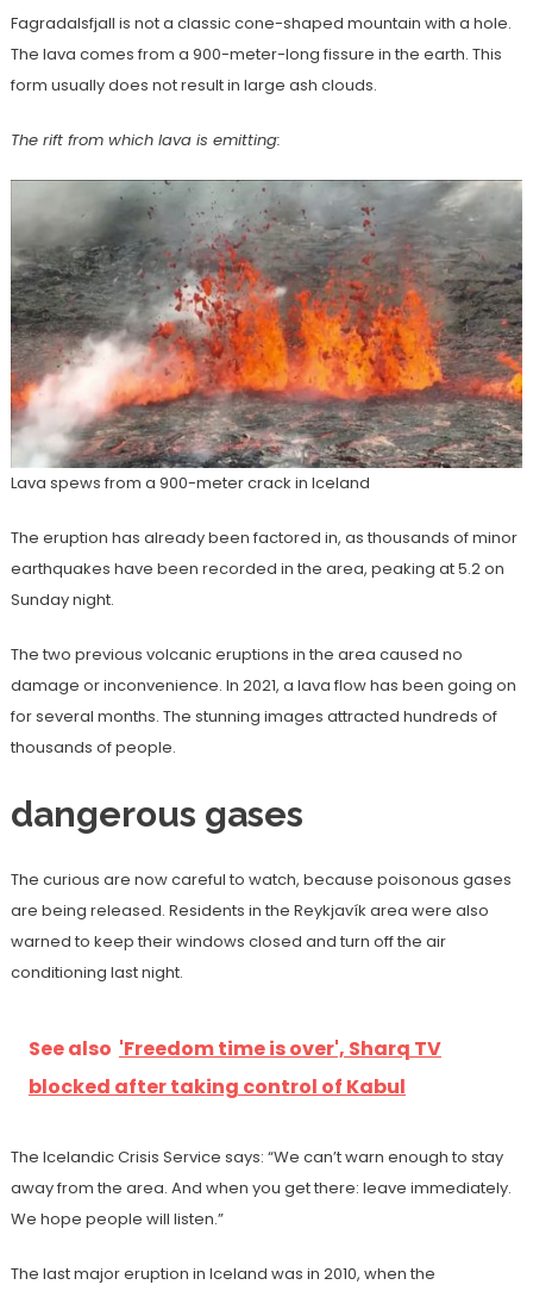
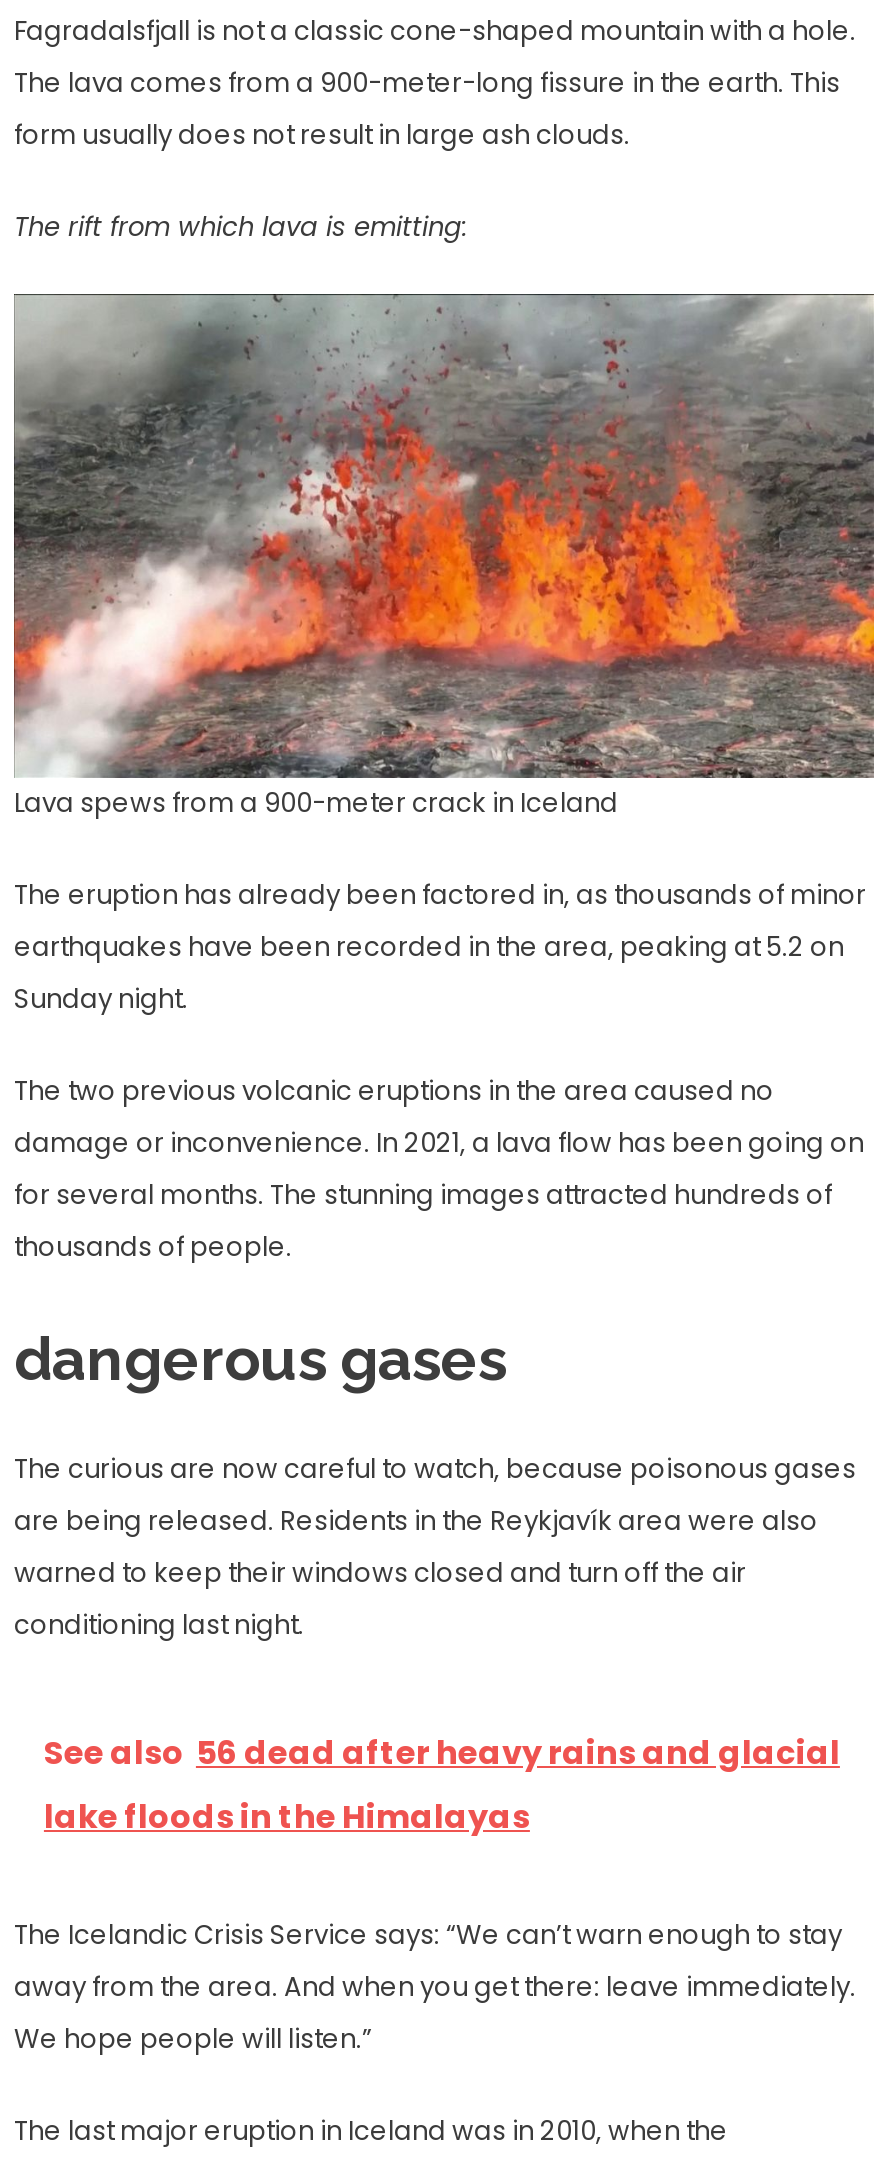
- See also 'Freedom time is over', Sharq TV
- blocked after taking control of Kabul
+ See also 56 dead after heavy rains and glacial
+ lake floods in the Himalayas
